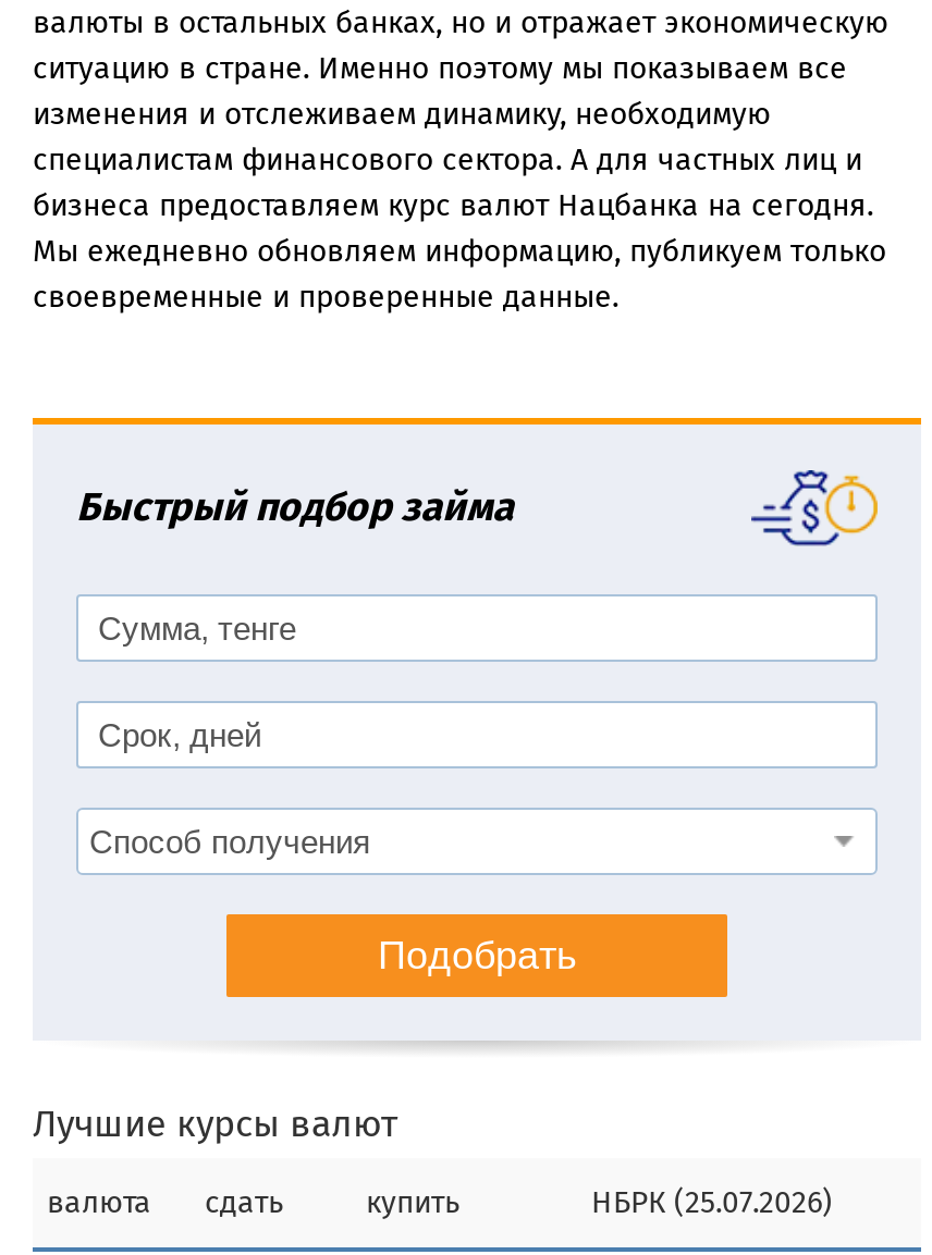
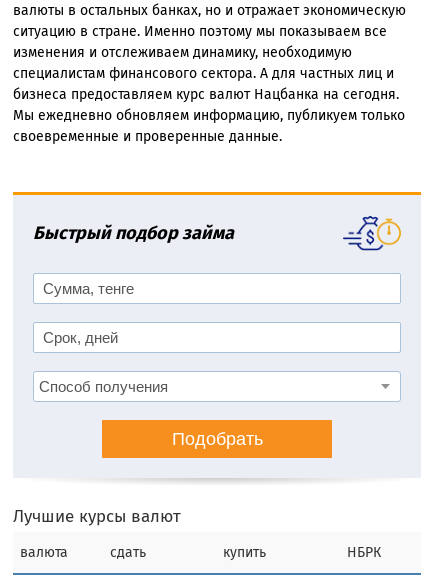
- НБРК (25.07.2026)
+ НБРК
